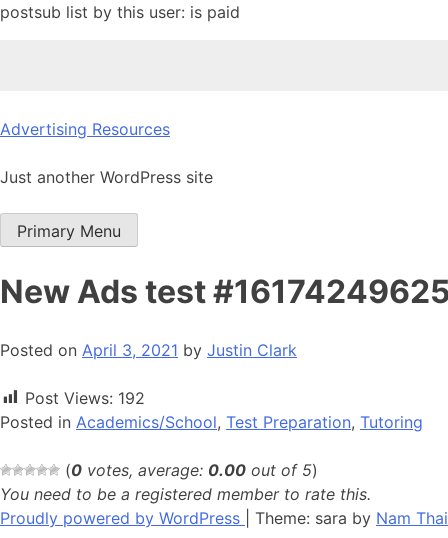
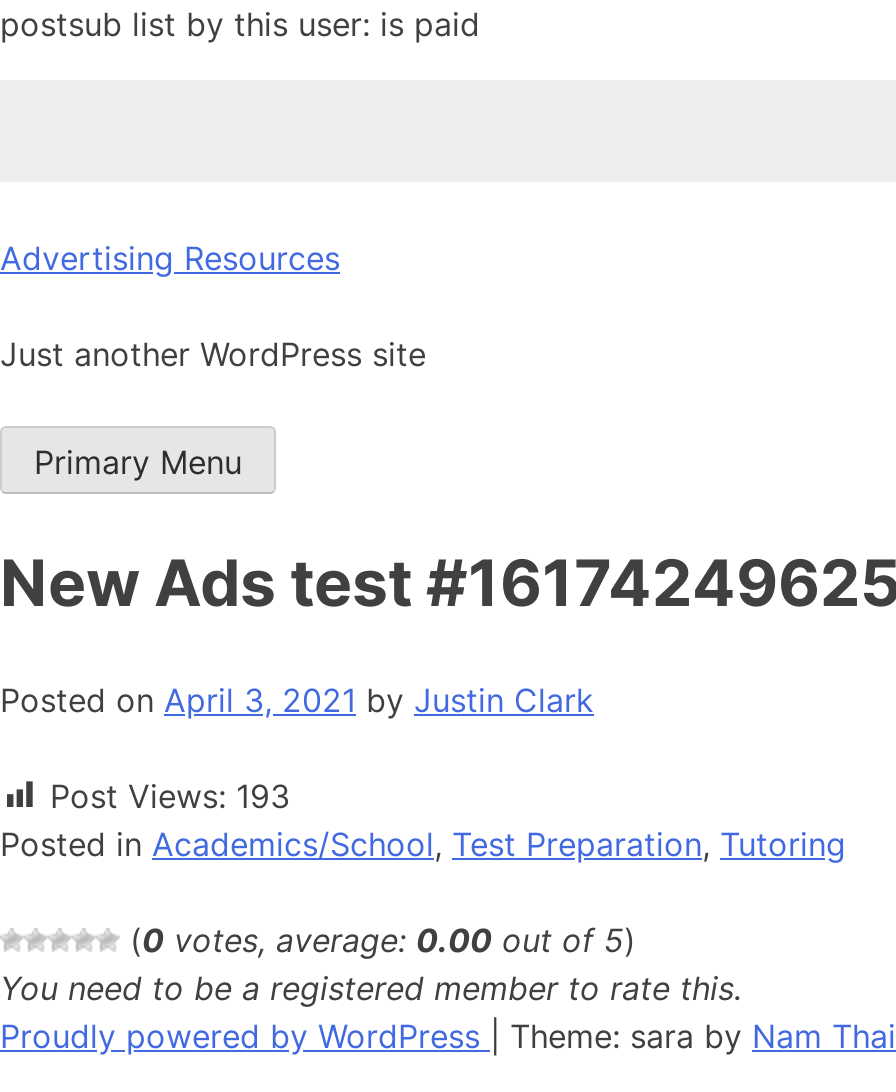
- Post Views: 192
+ Post Views: 193
